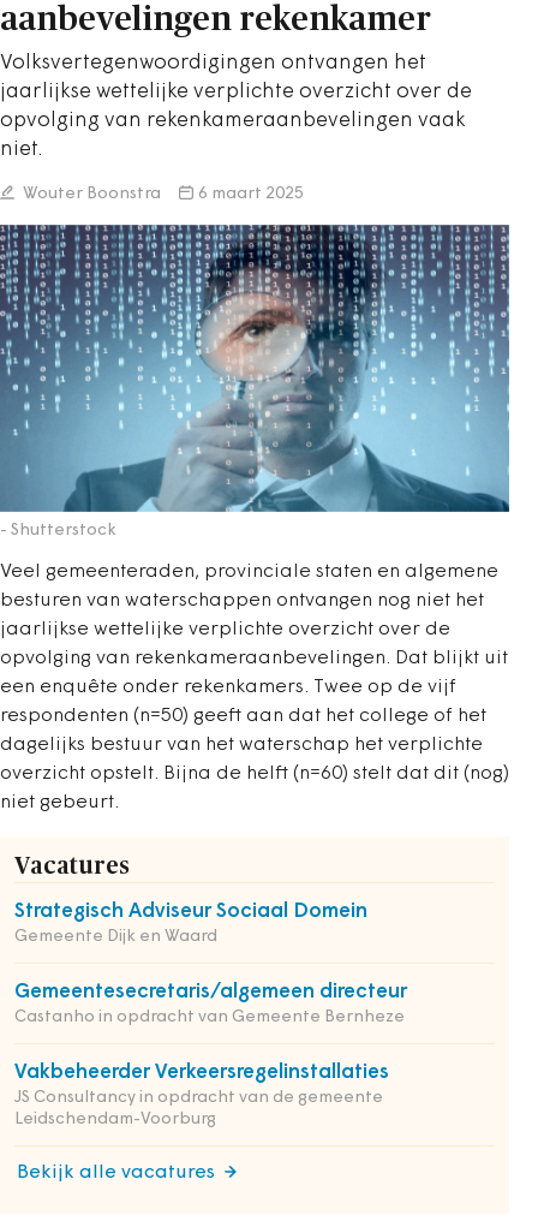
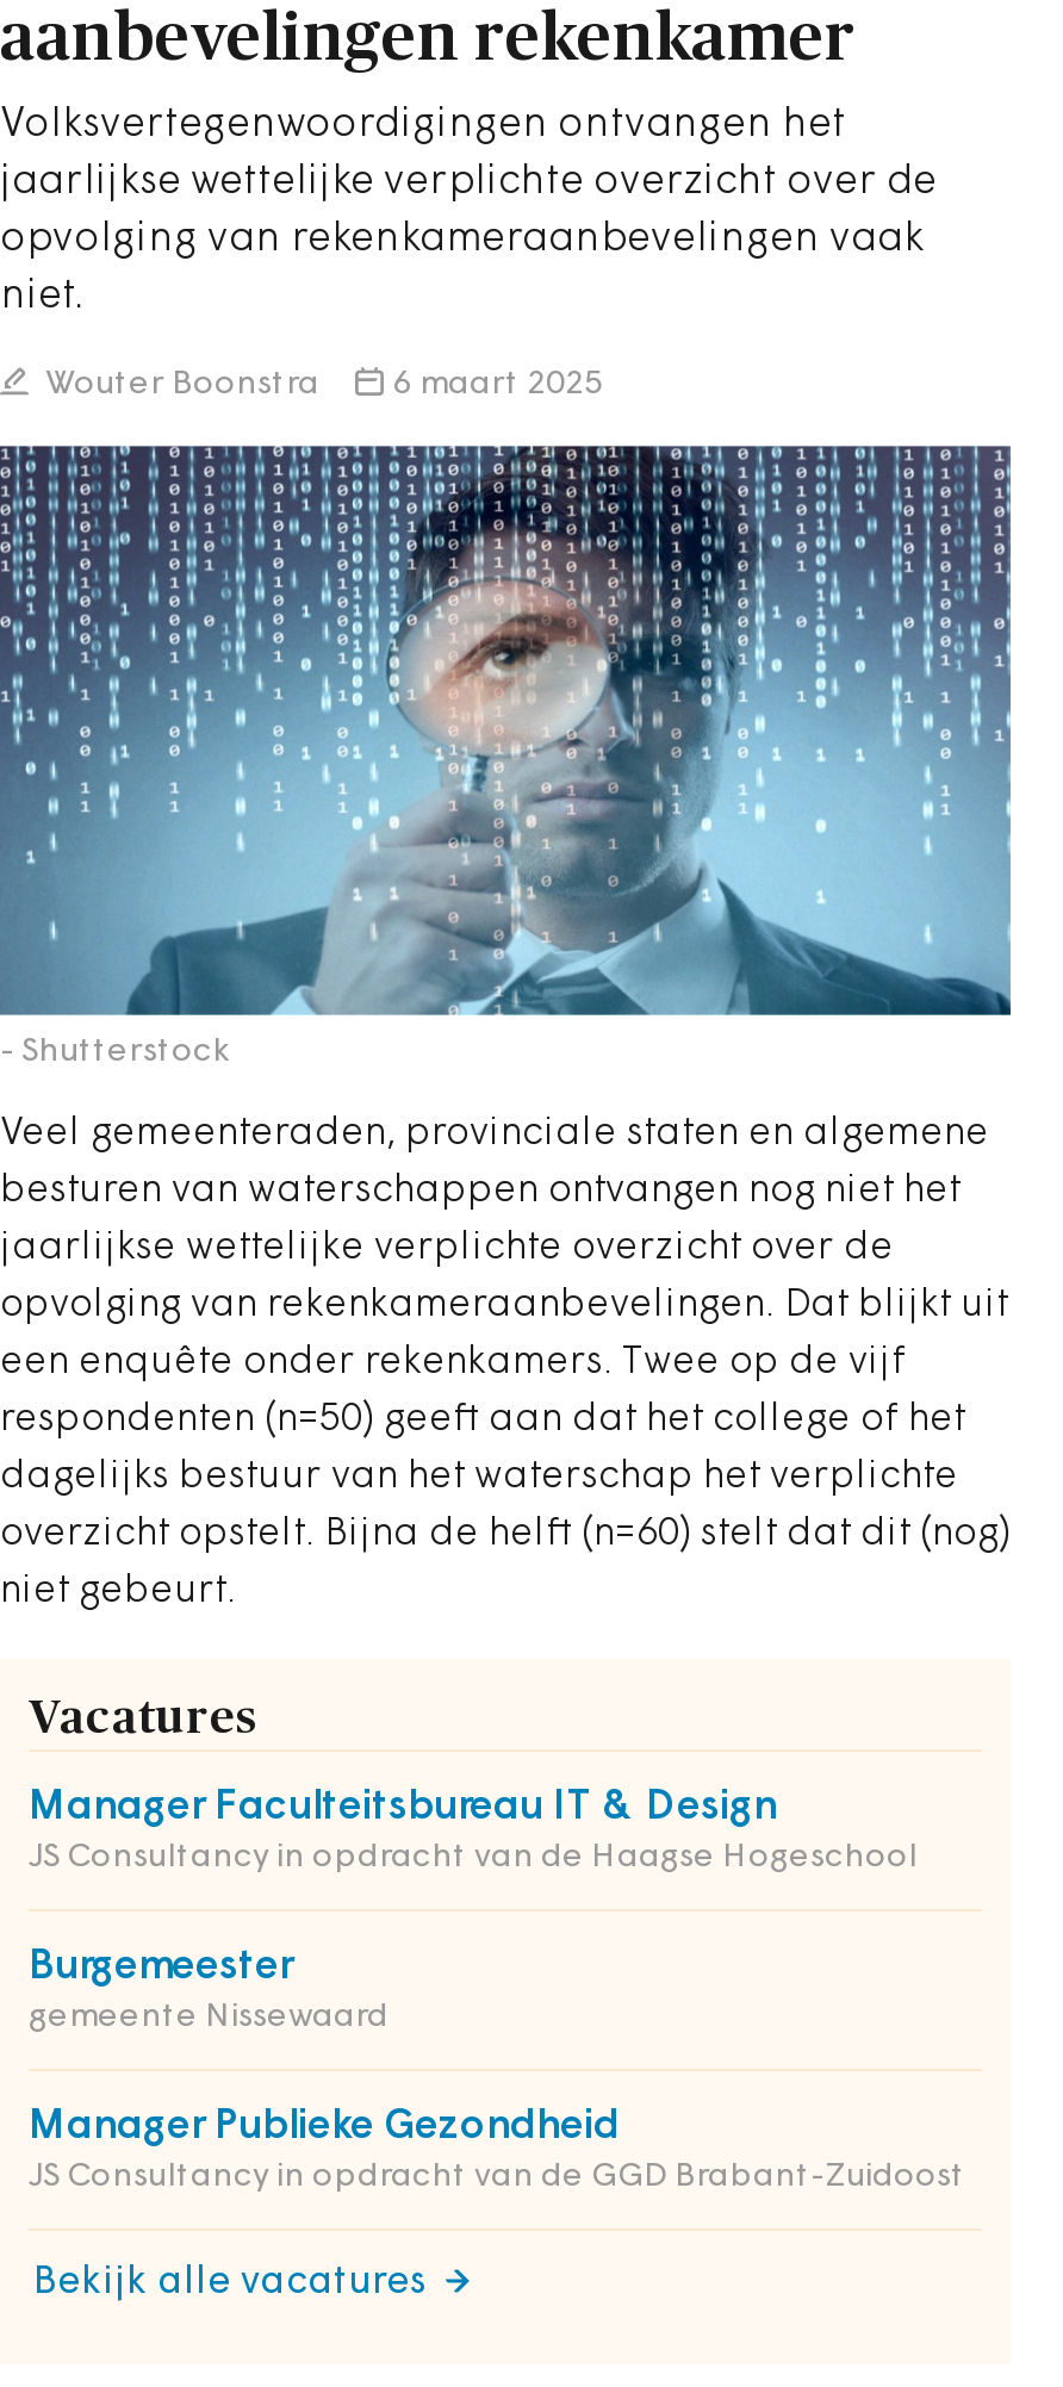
- Strategisch Adviseur Sociaal Domein
- Gemeente Dijk en Waard
+ Manager Faculteitsbureau IT & Design
+ JS Consultancy in opdracht van de Haagse Hogeschool

- Gemeentesecretaris/algemeen directeur
- Castanho in opdracht van Gemeente Bernheze
+ Burgemeester
+ gemeente Nissewaard

- Vakbeheerder Verkeersregelinstallaties
- JS Consultancy in opdracht van de gemeente
- Leidschendam-Voorburg
+ Manager Publieke Gezondheid
+ JS Consultancy in opdracht van de GGD Brabant-Zuidoost
